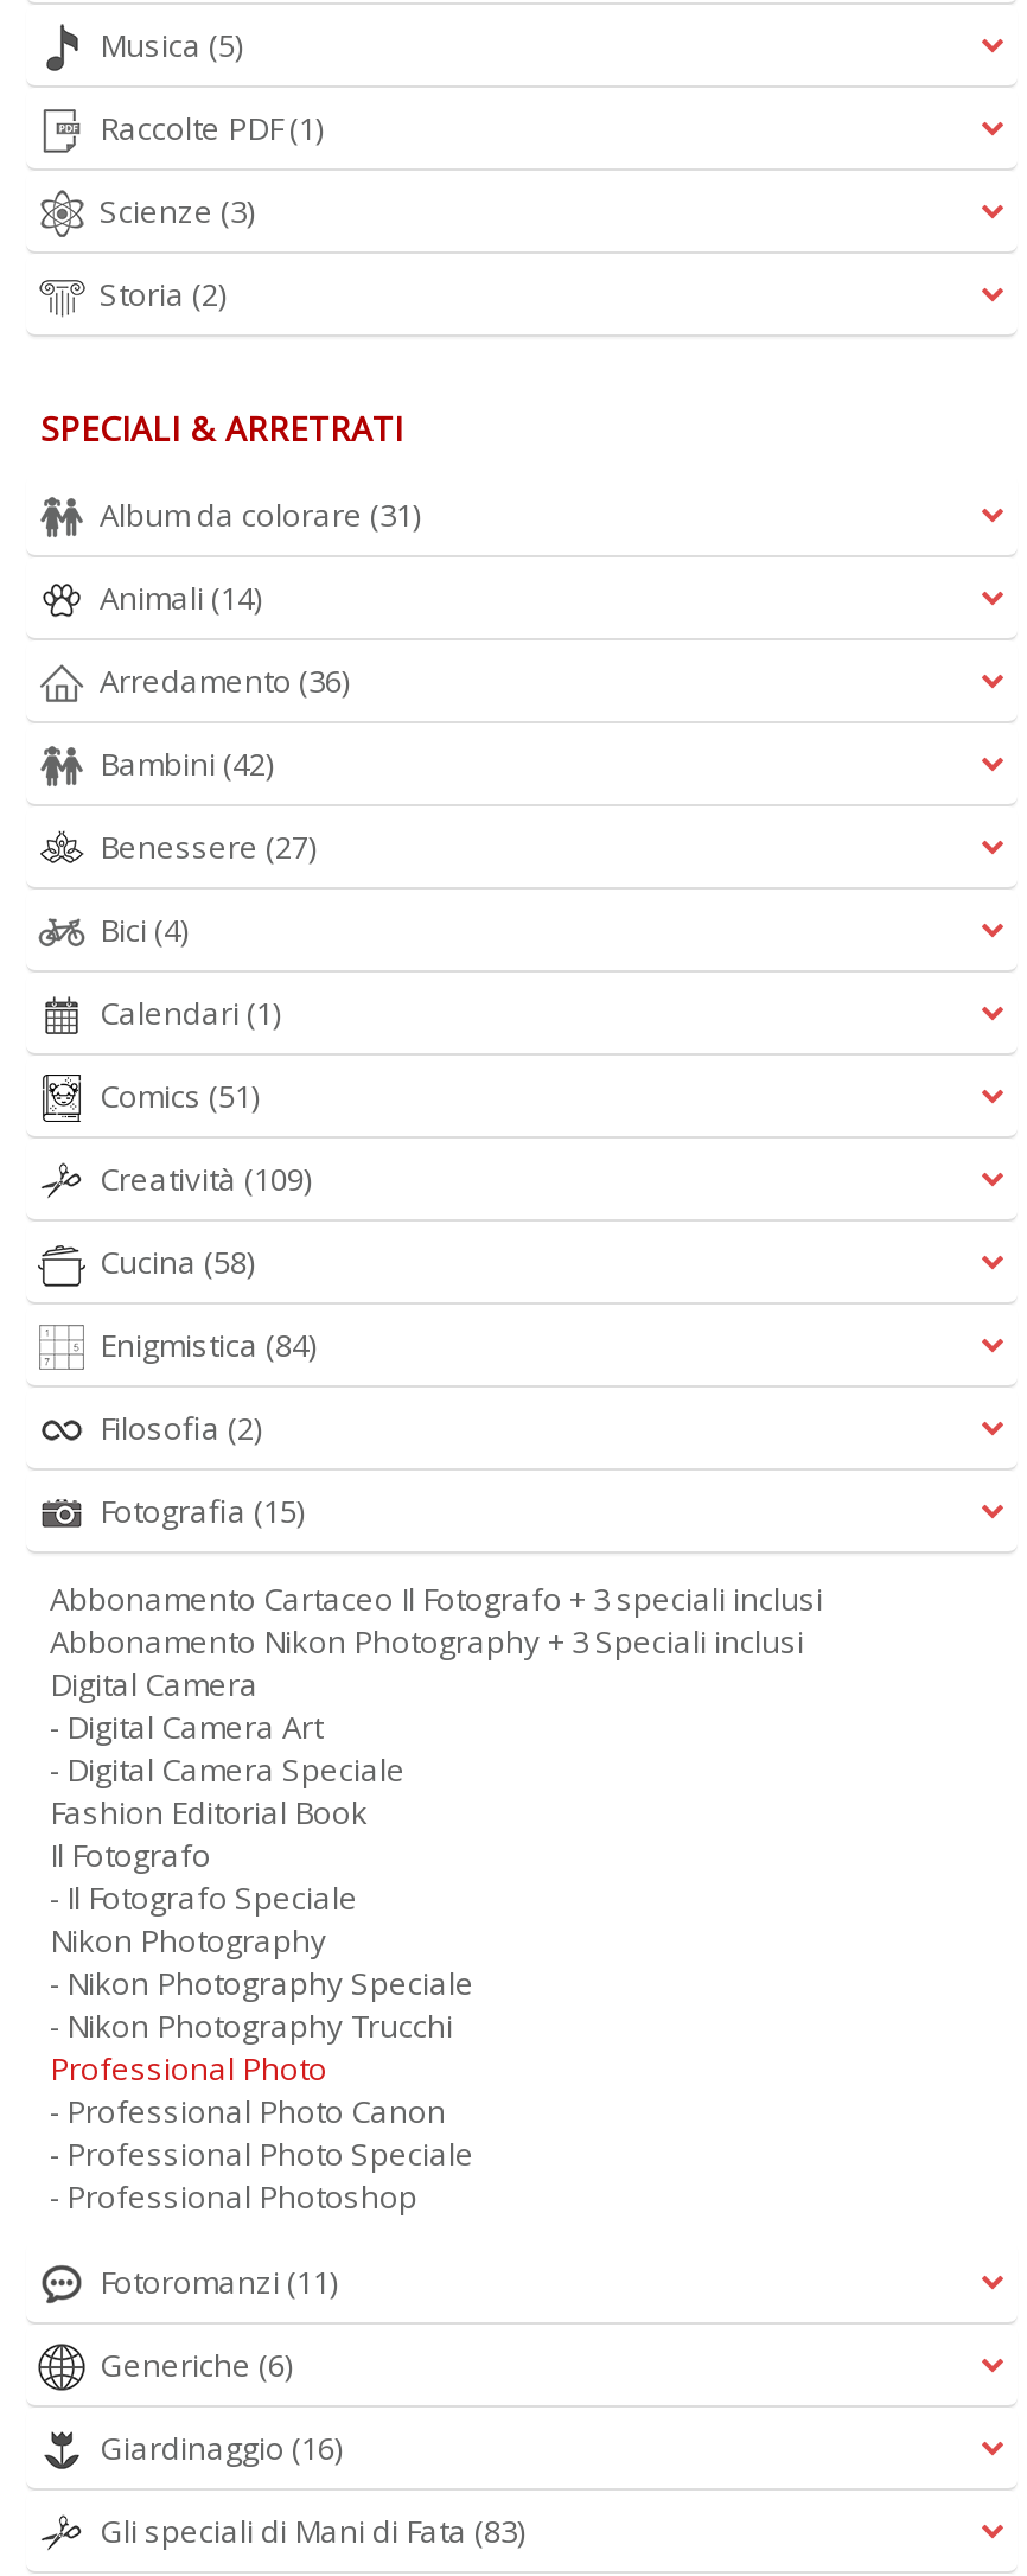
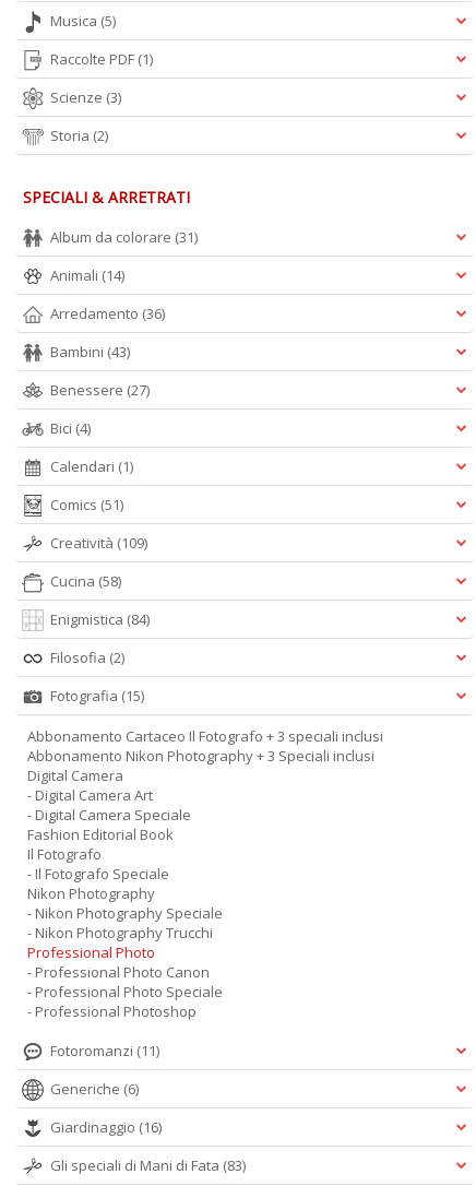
- Bambini (42)
+ Bambini (43)
